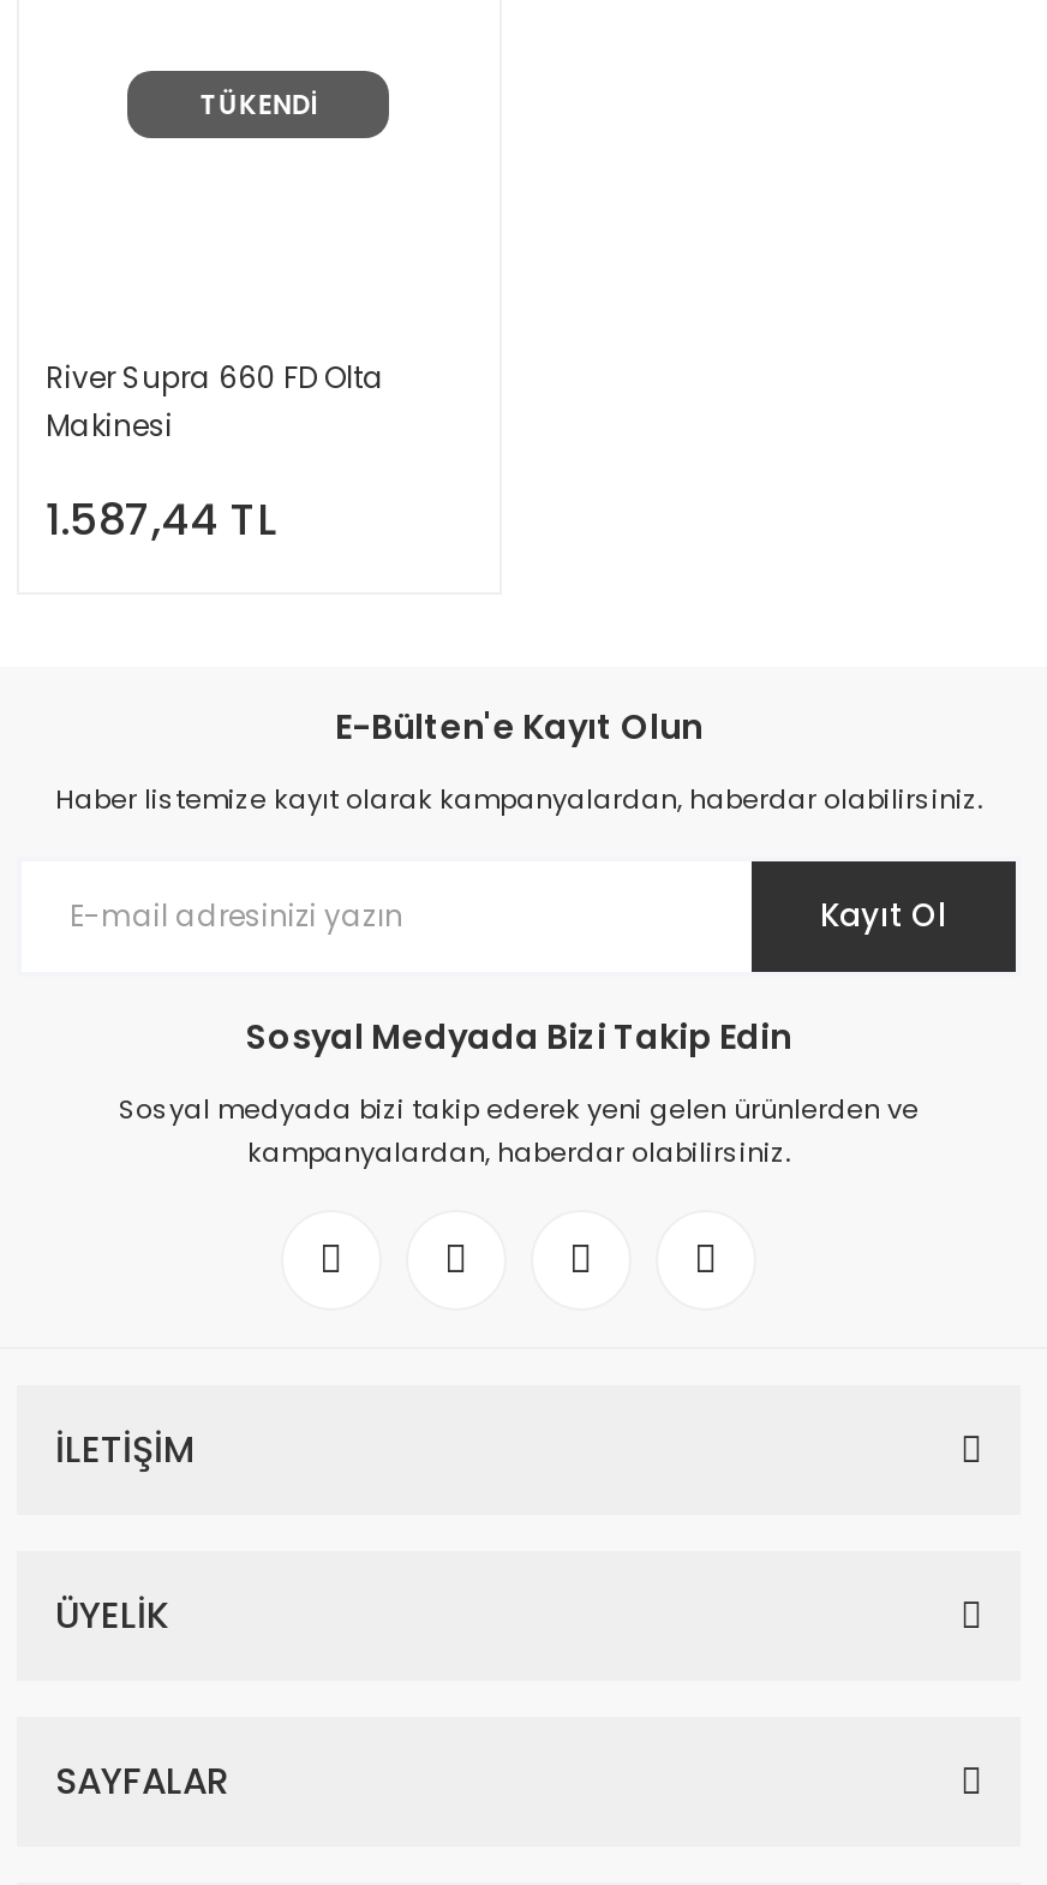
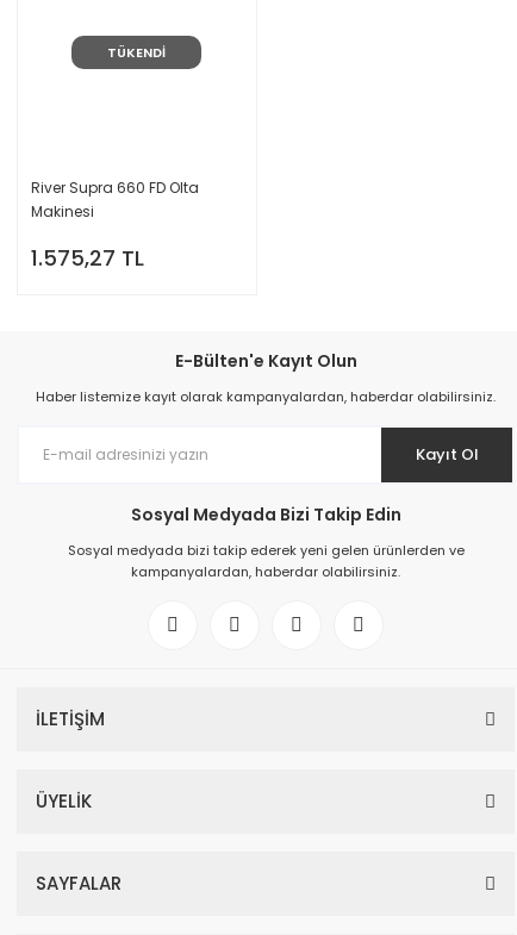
- 1.587,44 TL
+ 1.575,27 TL
